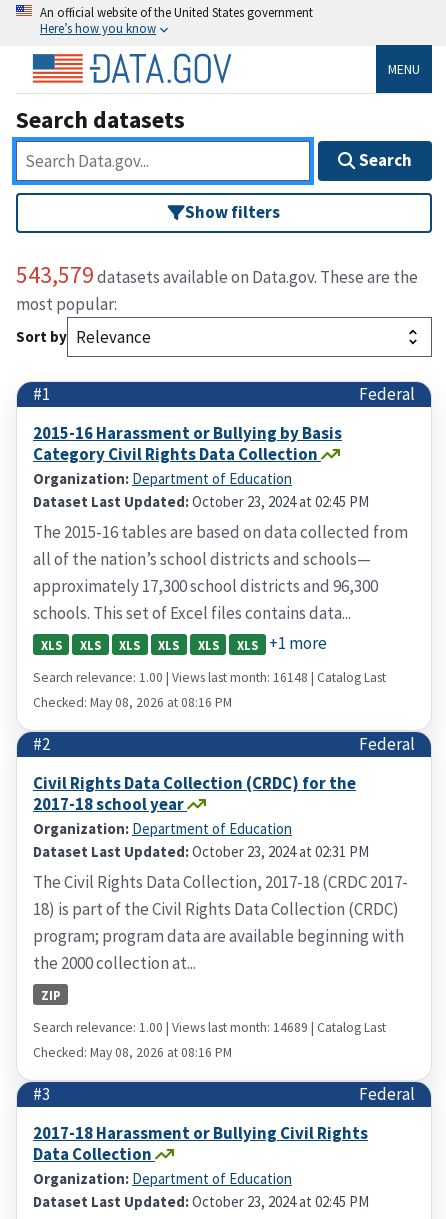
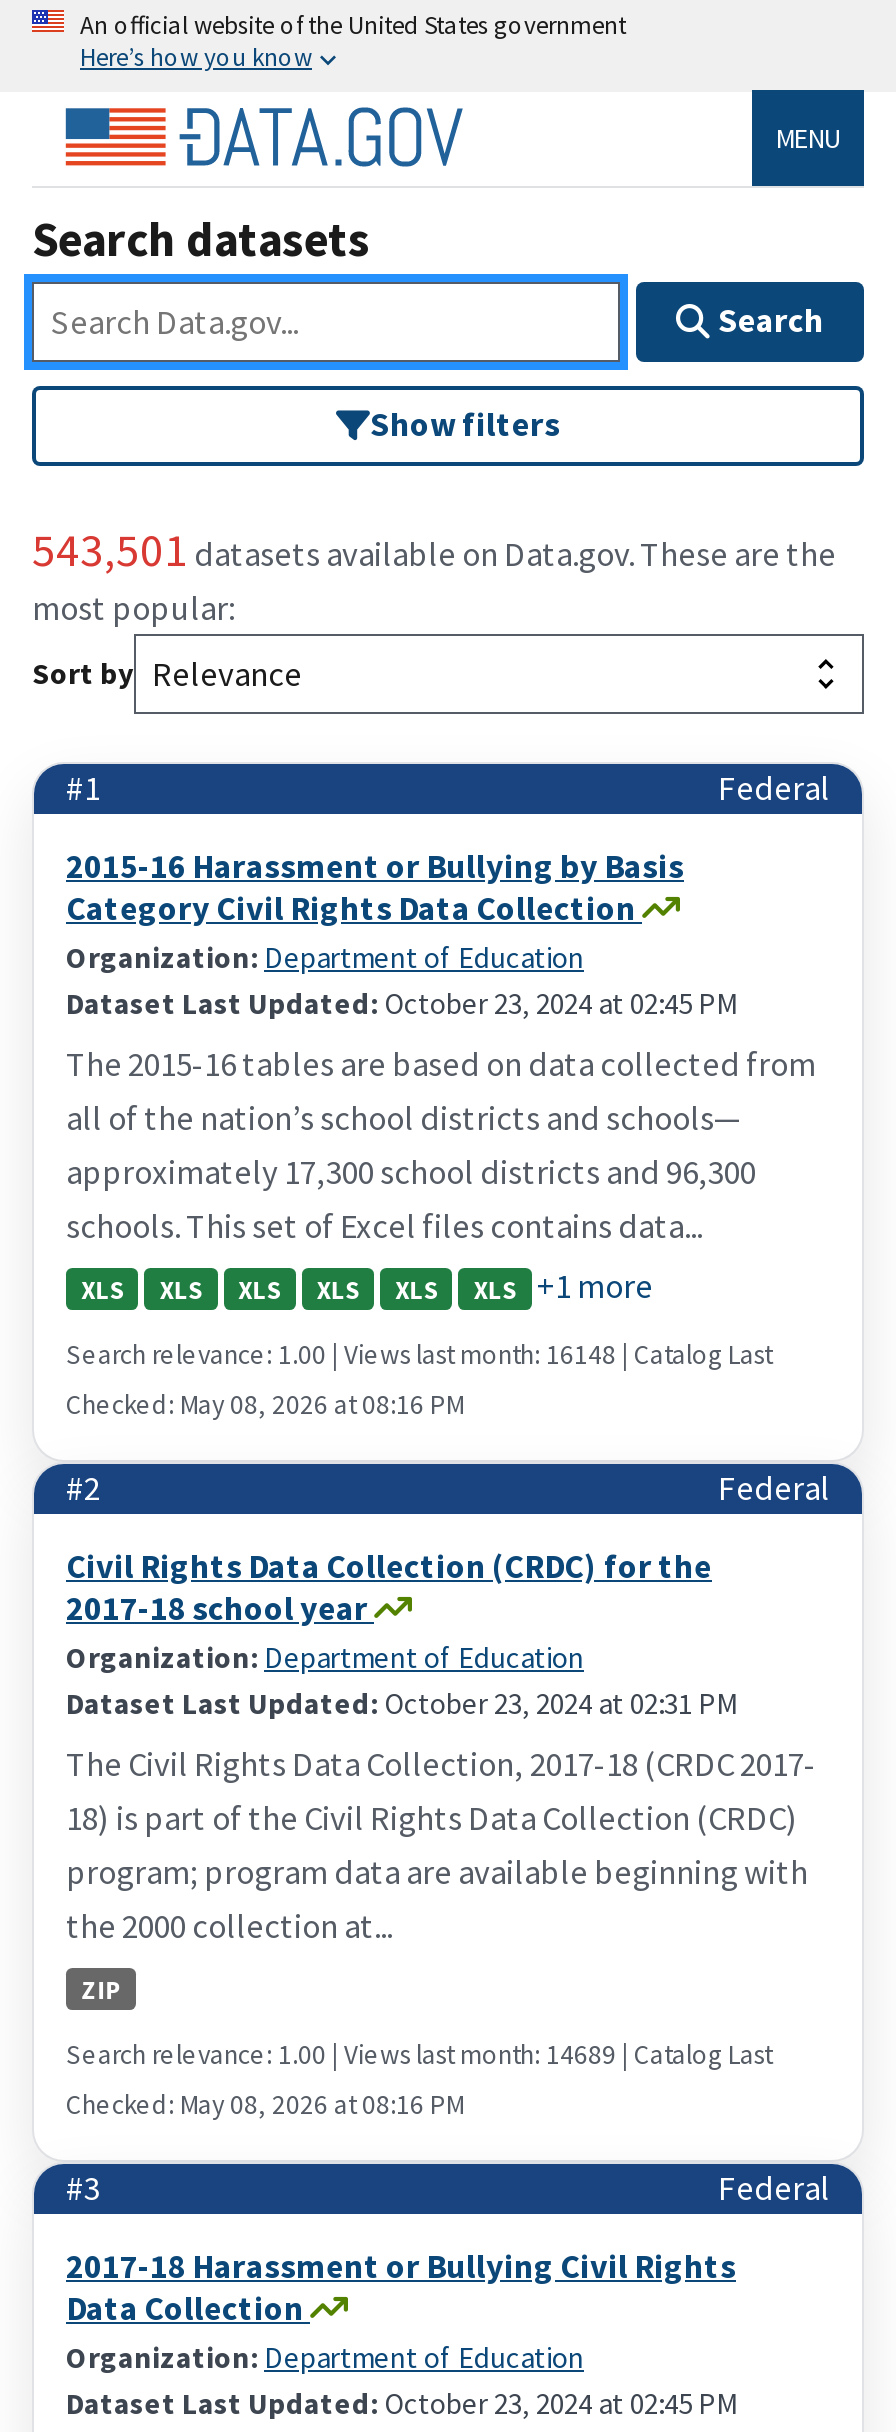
- 543,579 datasets available on Data.gov. These are the
+ 543,501 datasets available on Data.gov. These are the
